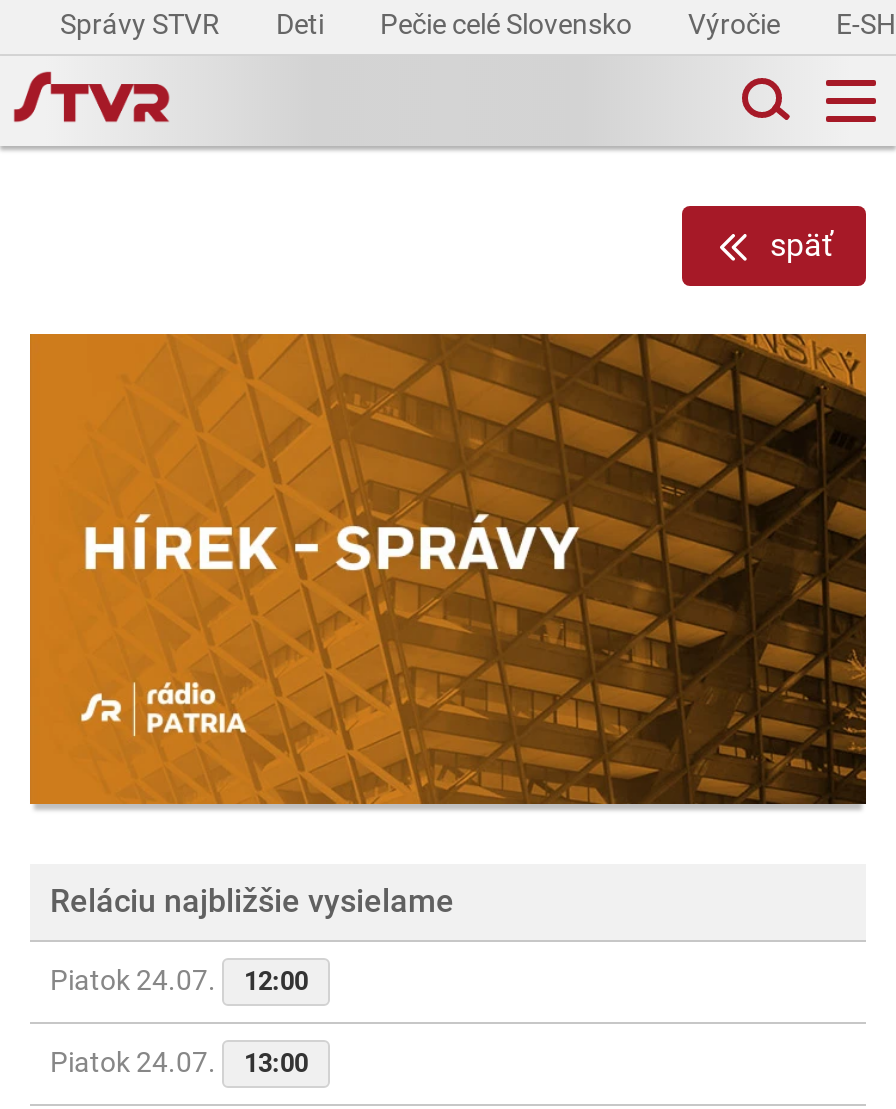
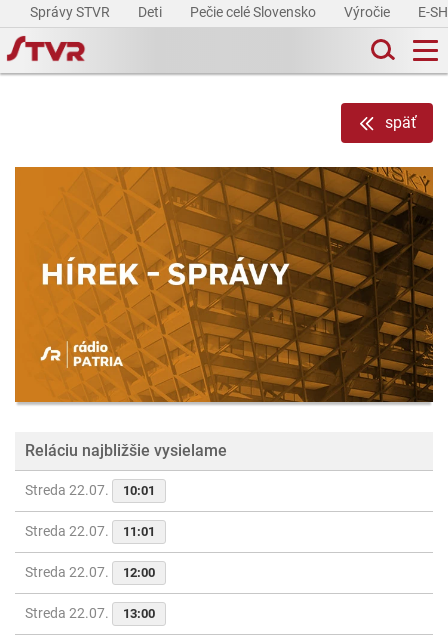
- Piatok 24.07.
+ Streda 22.07.
+ 10:01
+ Streda 22.07.
+ 11:01
+ Streda 22.07.

- Piatok 24.07. 13:00
+ Streda 22.07. 13:00
